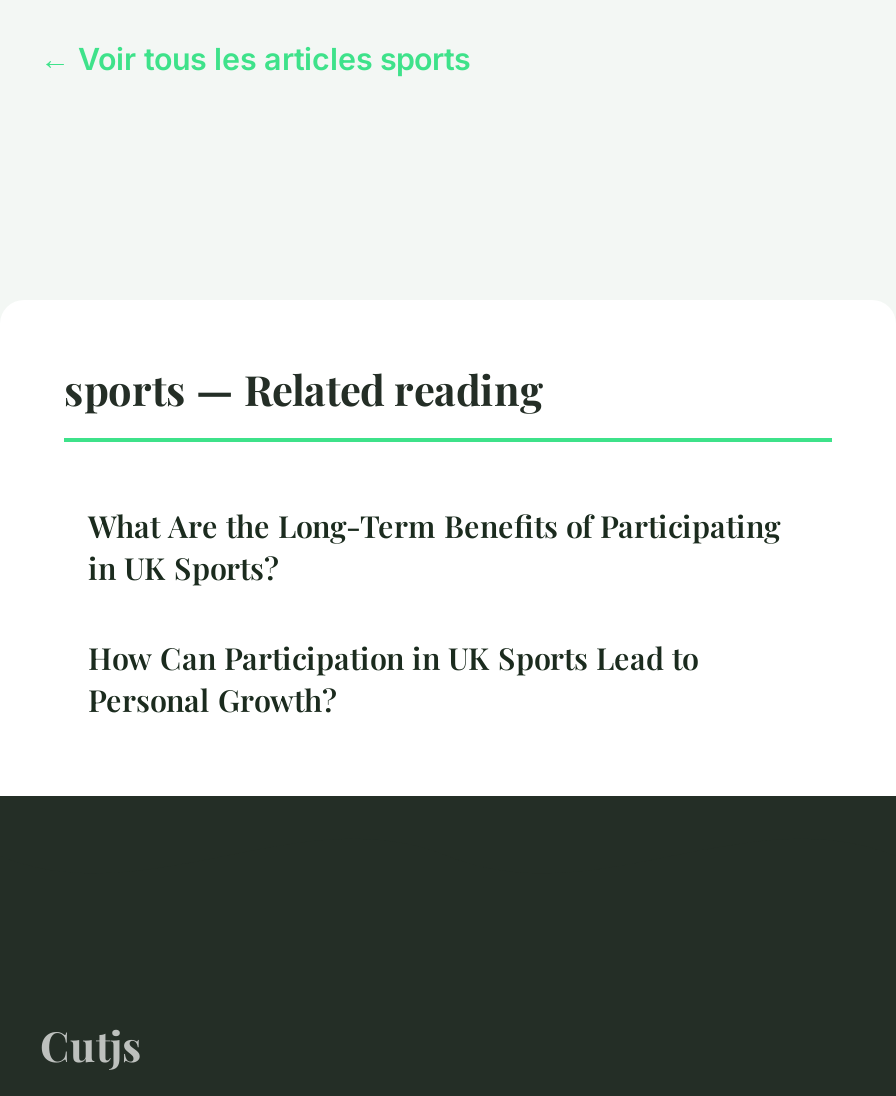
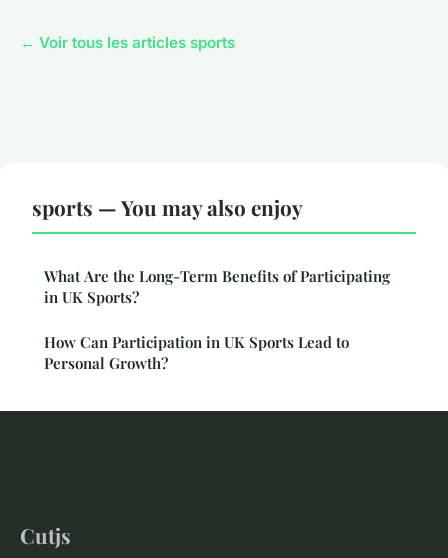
- sports — Related reading
+ sports — You may also enjoy
